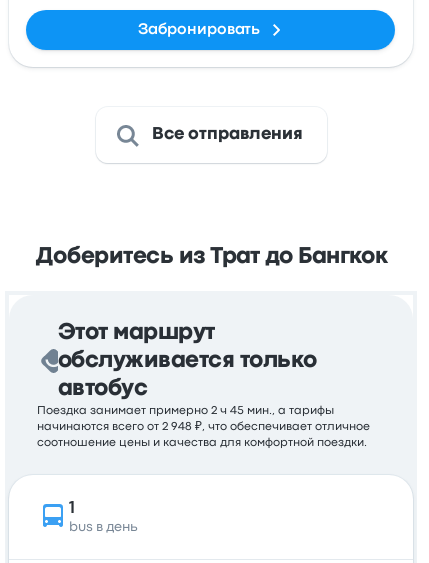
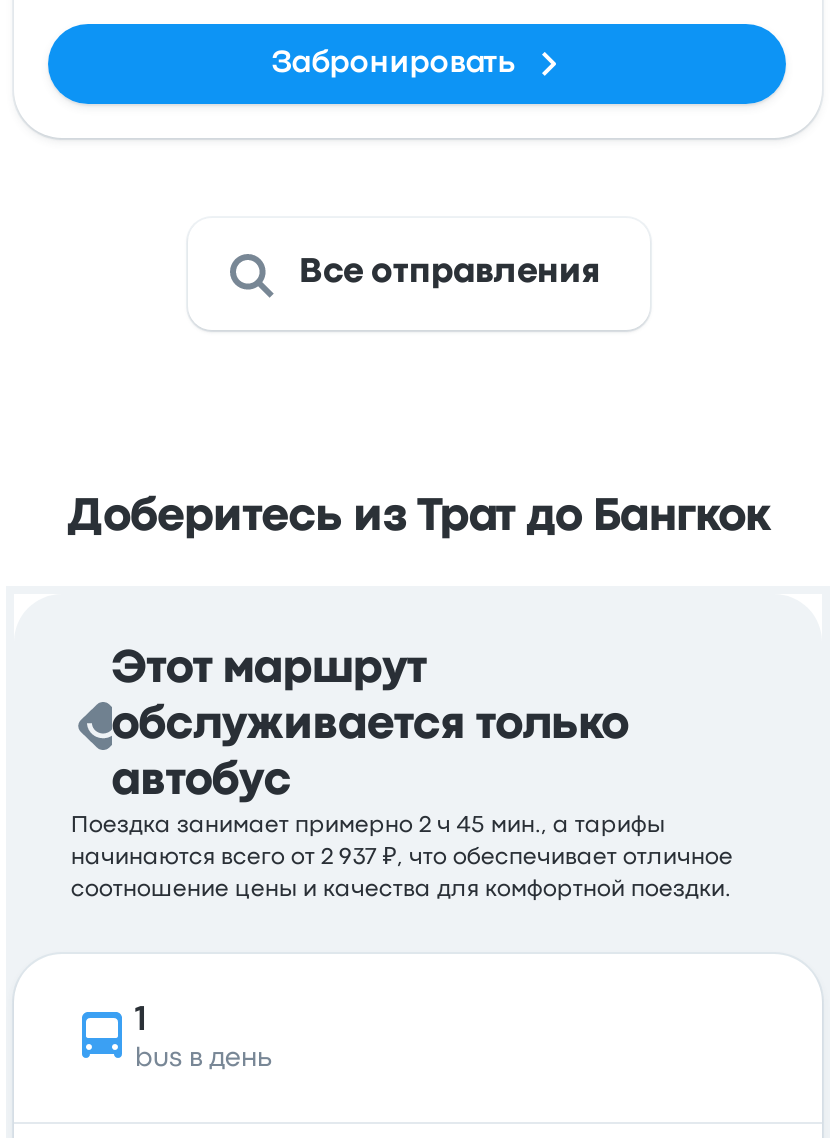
- начинаются всего от 2 948 ₽, что обеспечивает отличное
+ начинаются всего от 2 937 ₽, что обеспечивает отличное
